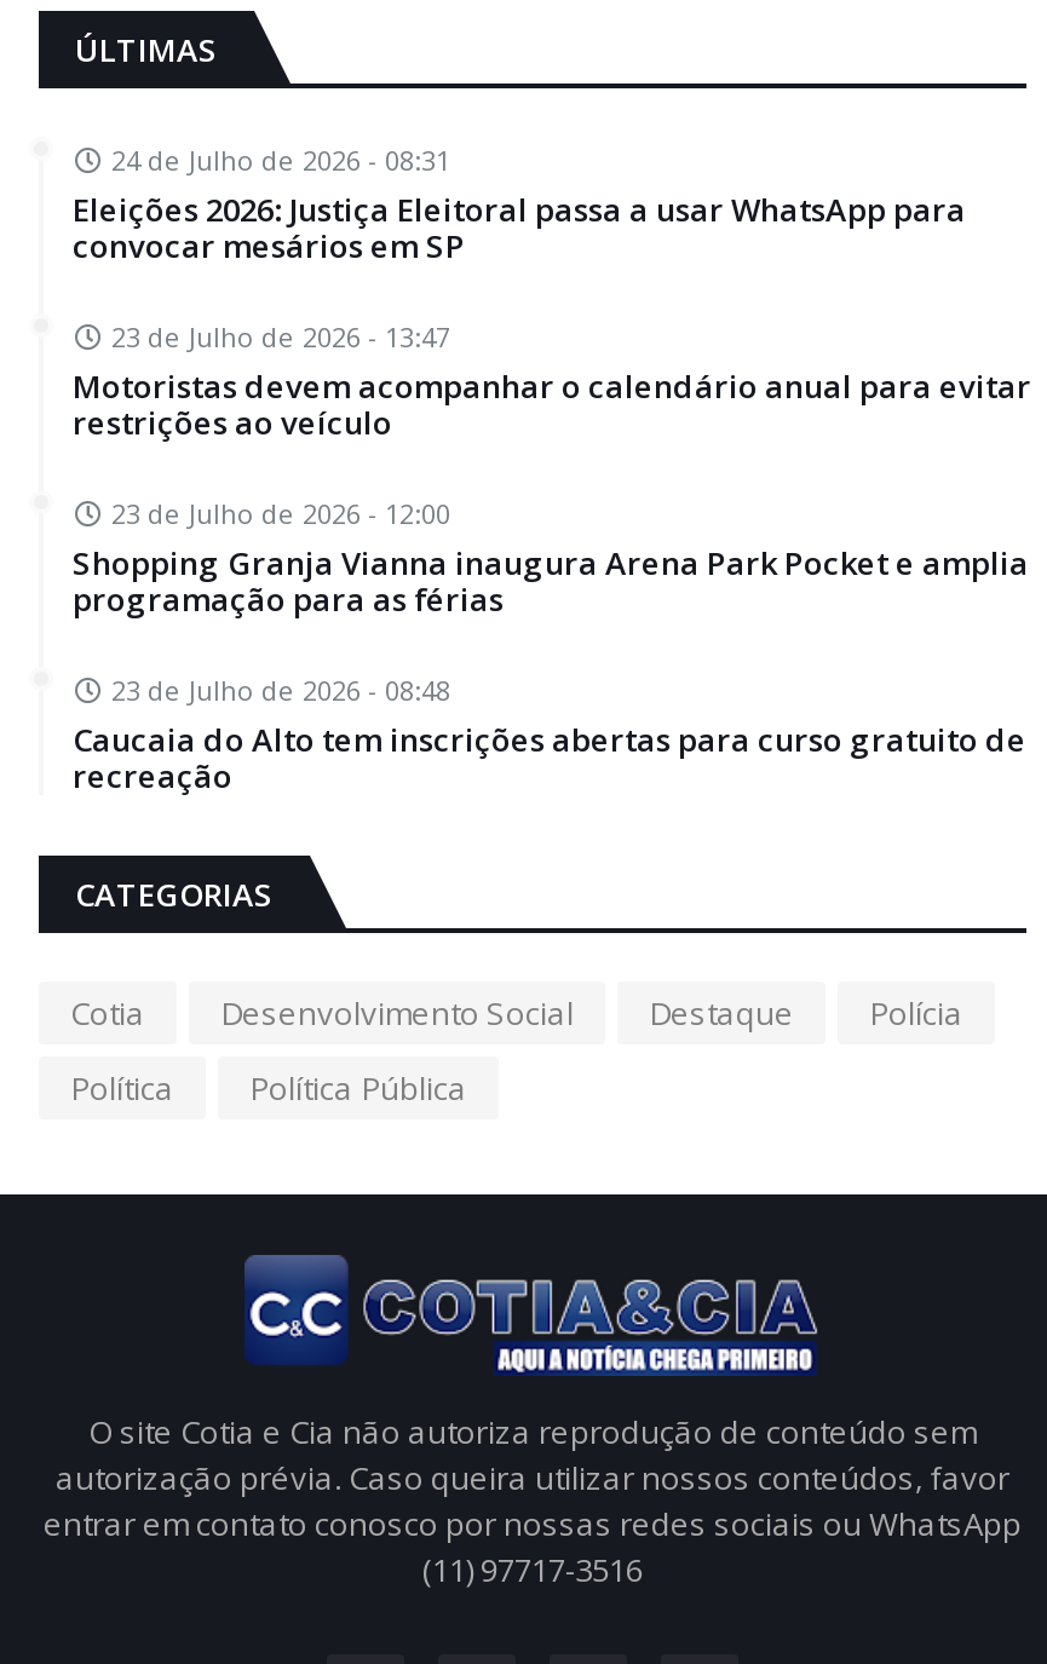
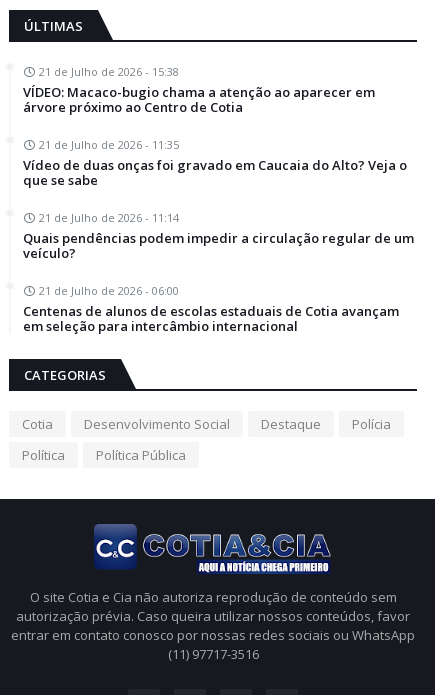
- 24 de Julho de 2026 - 08:31
- Eleições 2026: Justiça Eleitoral passa a usar WhatsApp para
- convocar mesários em SP
+ 21 de Julho de 2026 - 15:38
+ VÍDEO: Macaco-bugio chama a atenção ao aparecer em
+ árvore próximo ao Centro de Cotia

- 23 de Julho de 2026 - 13:47
- Motoristas devem acompanhar o calendário anual para evitar
- restrições ao veículo
+ 21 de Julho de 2026 - 11:35
+ Vídeo de duas onças foi gravado em Caucaia do Alto? Veja o
+ que se sabe

- 23 de Julho de 2026 - 12:00
- Shopping Granja Vianna inaugura Arena Park Pocket e amplia
- programação para as férias
+ 21 de Julho de 2026 - 11:14
+ Quais pendências podem impedir a circulação regular de um
+ veículo?

- 23 de Julho de 2026 - 08:48
- Caucaia do Alto tem inscrições abertas para curso gratuito de
- recreação
+ 21 de Julho de 2026 - 06:00
+ Centenas de alunos de escolas estaduais de Cotia avançam
+ em seleção para intercâmbio internacional
